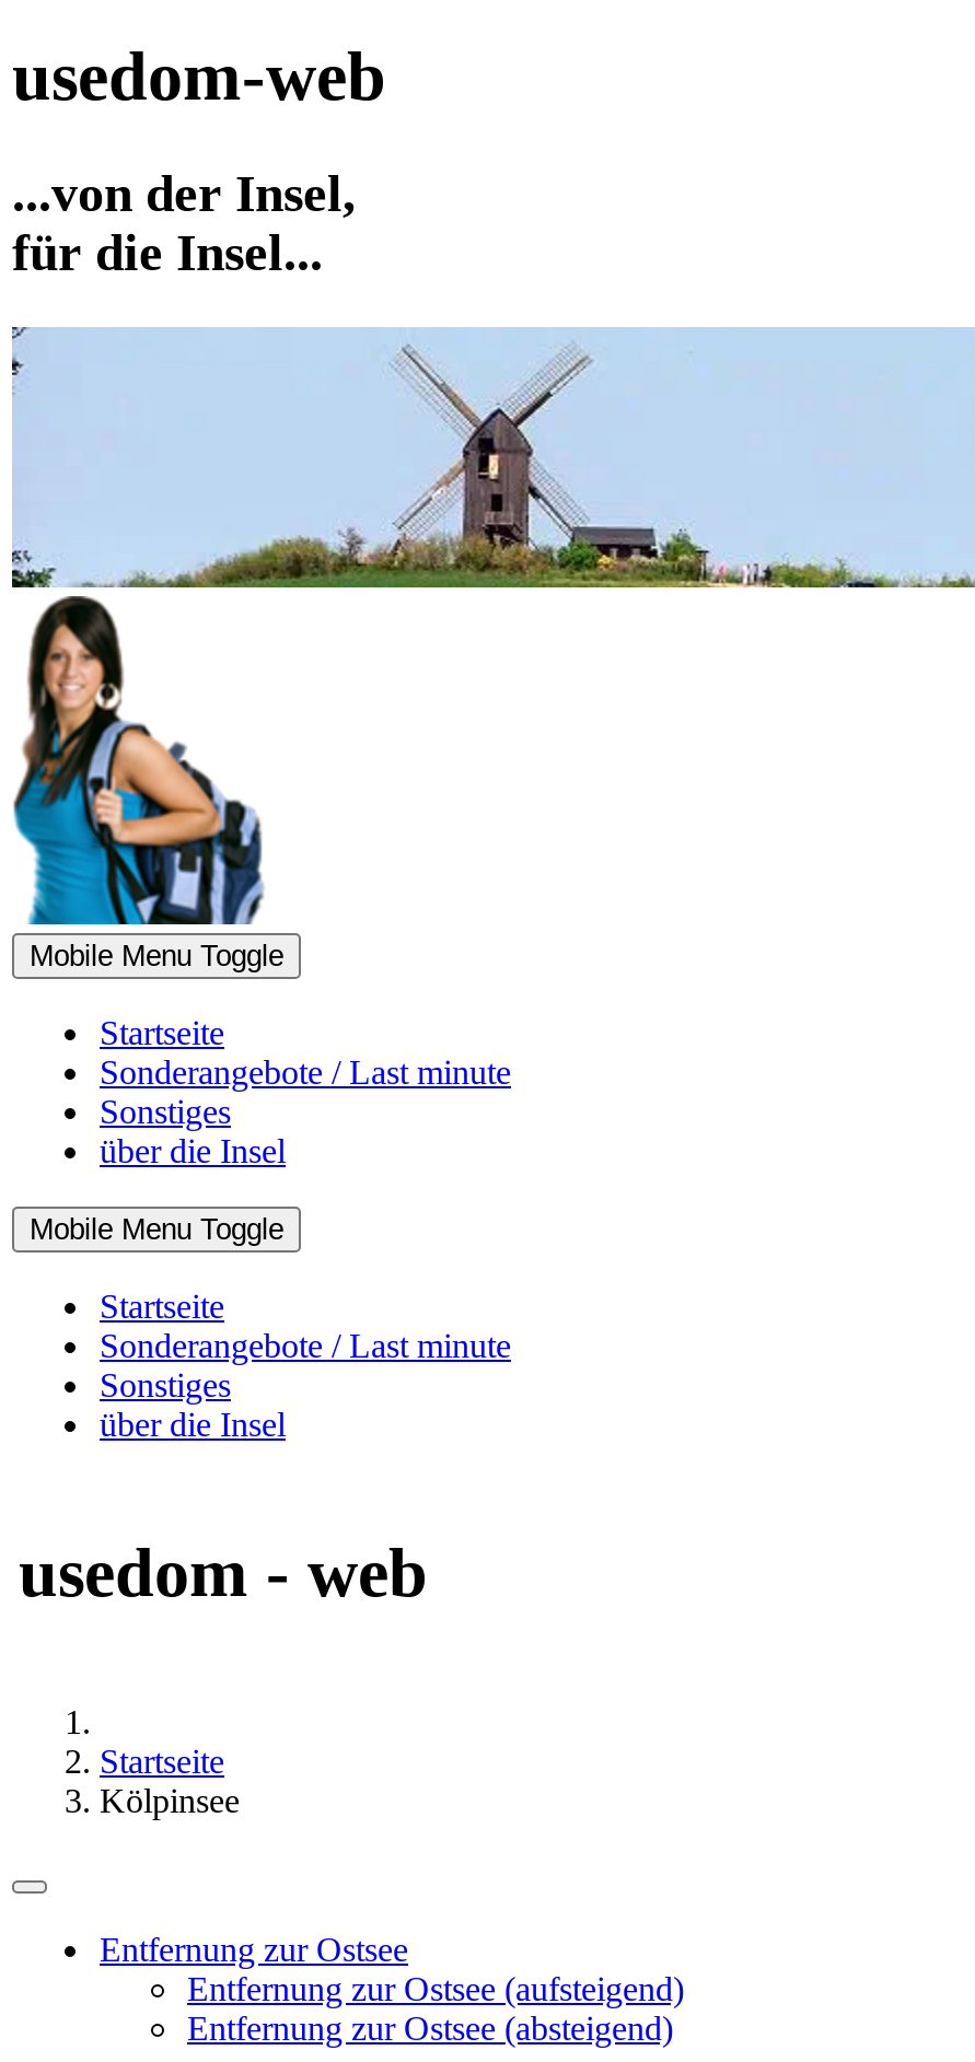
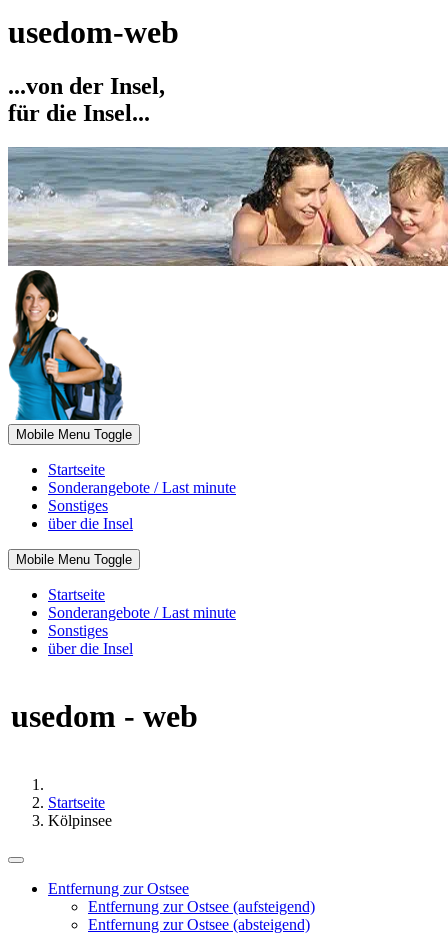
- [image]
+ [image]
